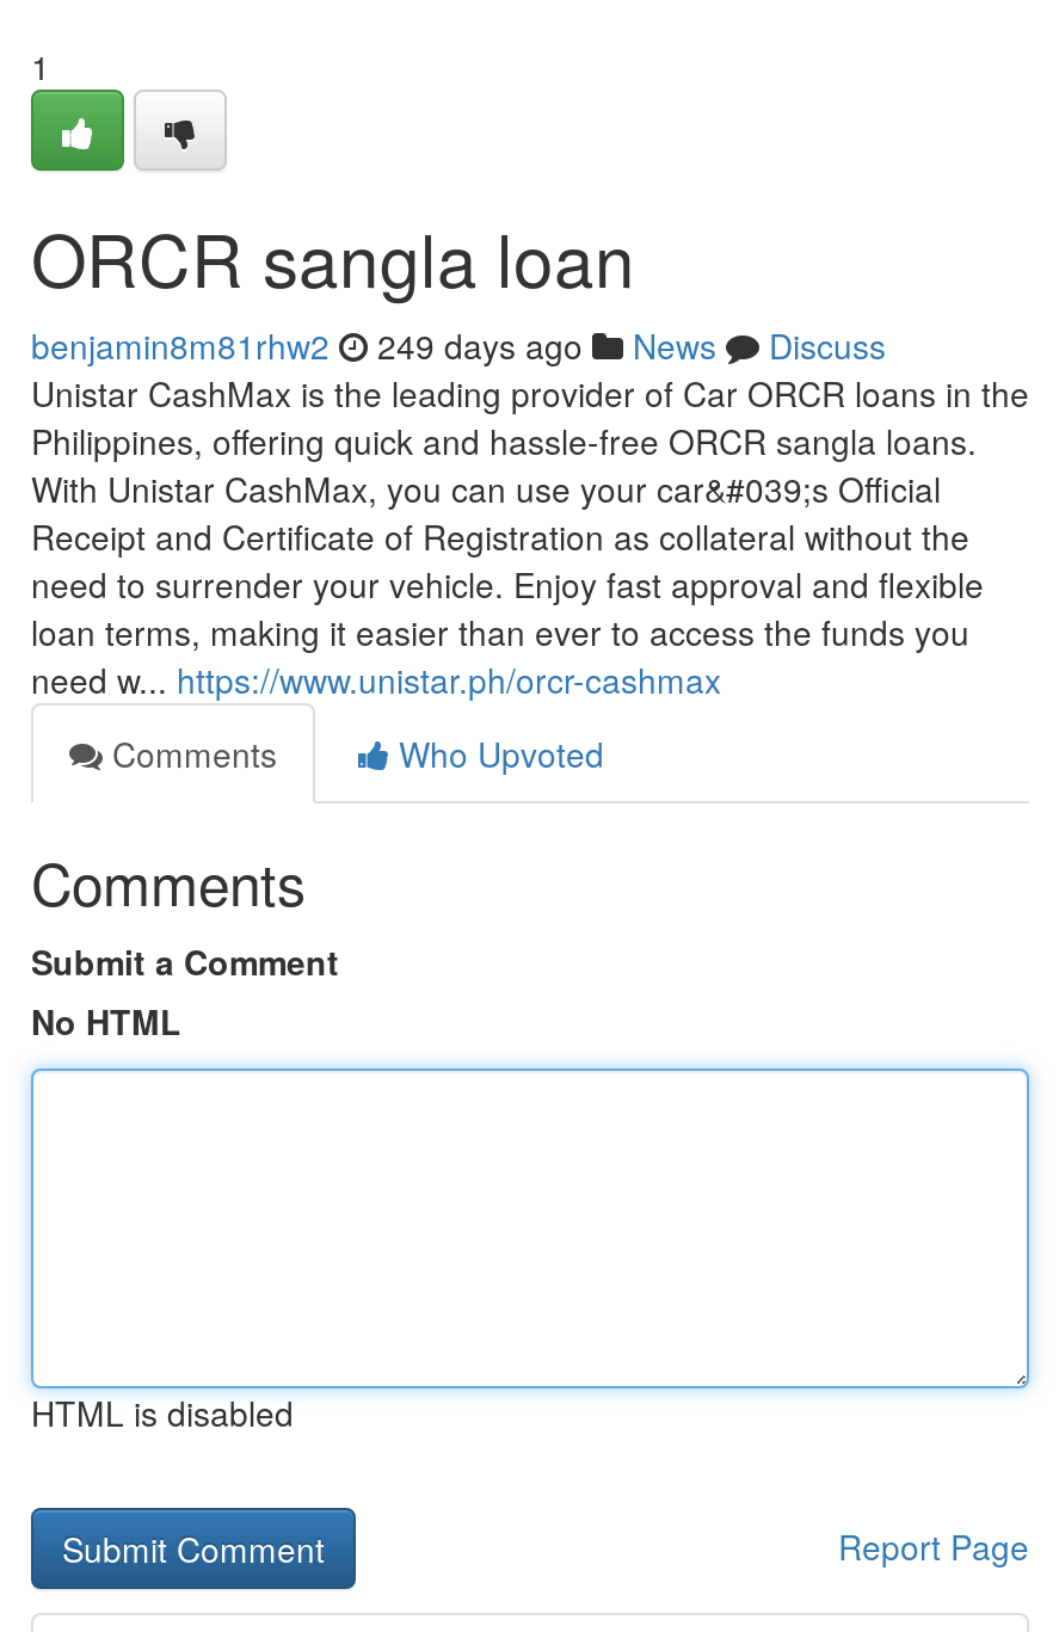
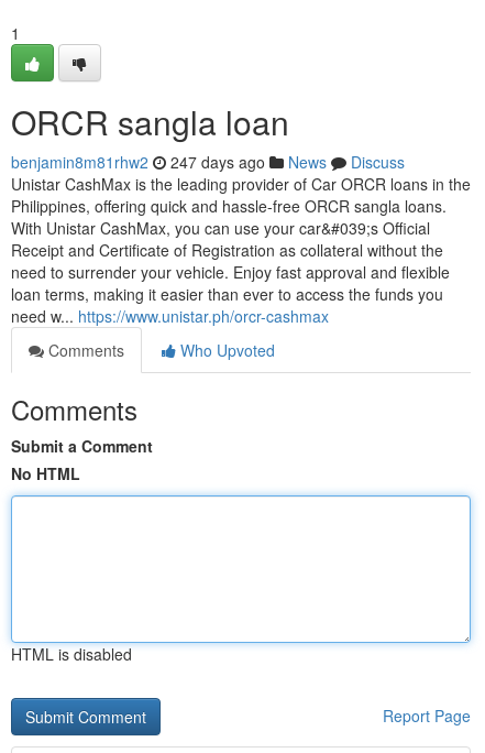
- benjamin8m81rhw2 249 days ago News Discuss
+ benjamin8m81rhw2 247 days ago News Discuss
